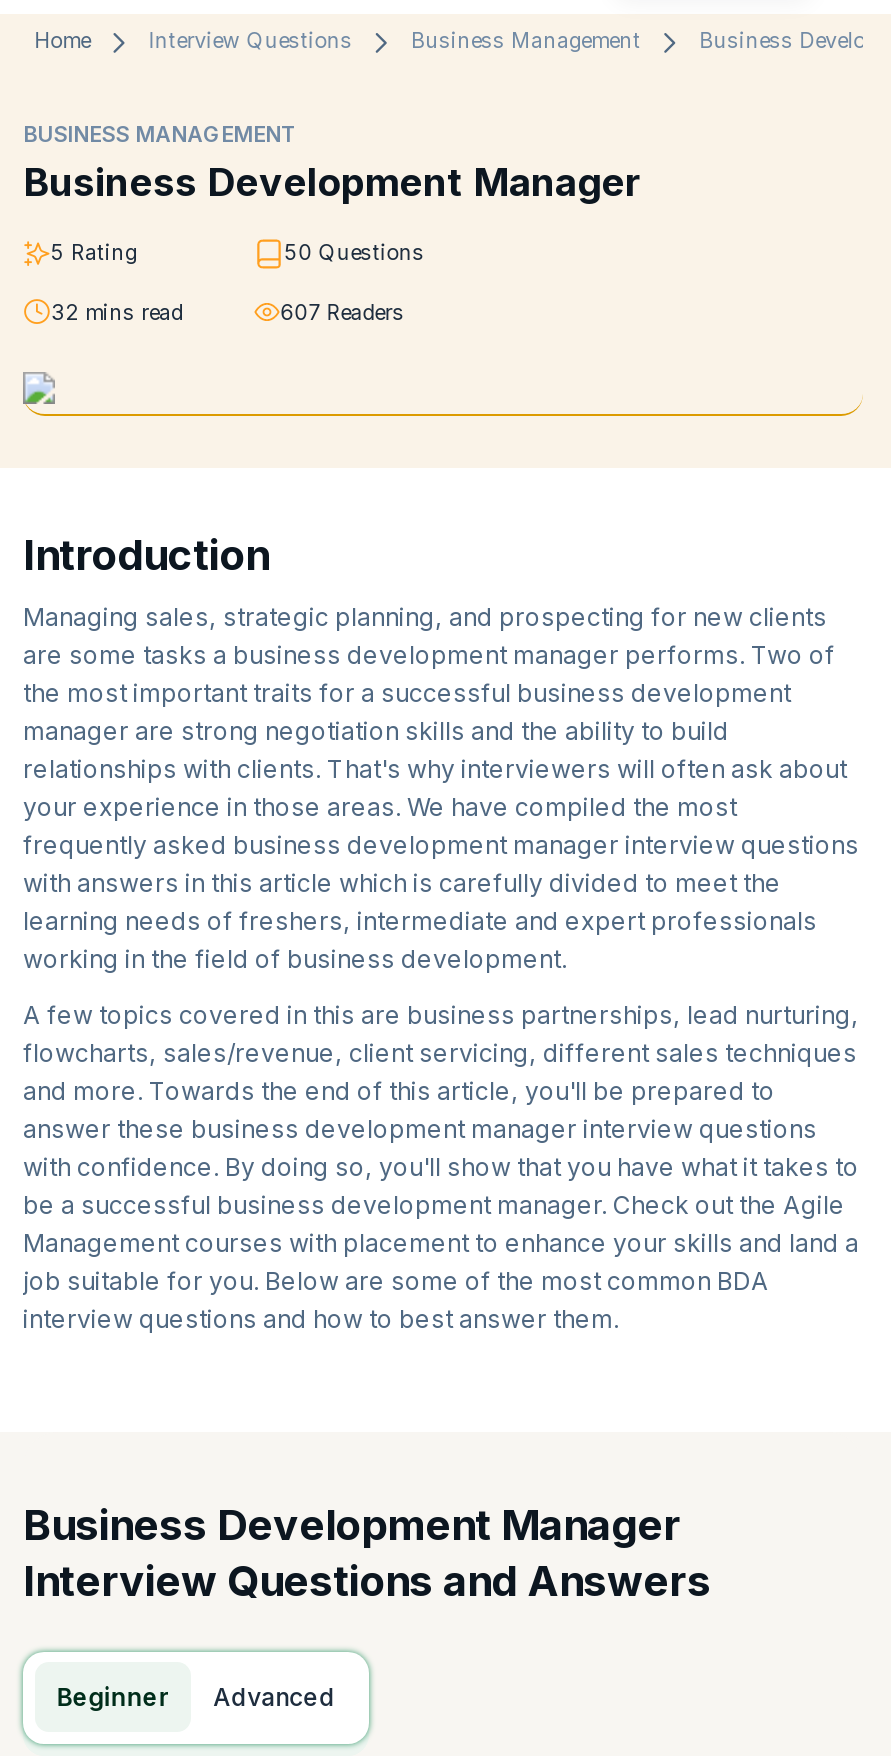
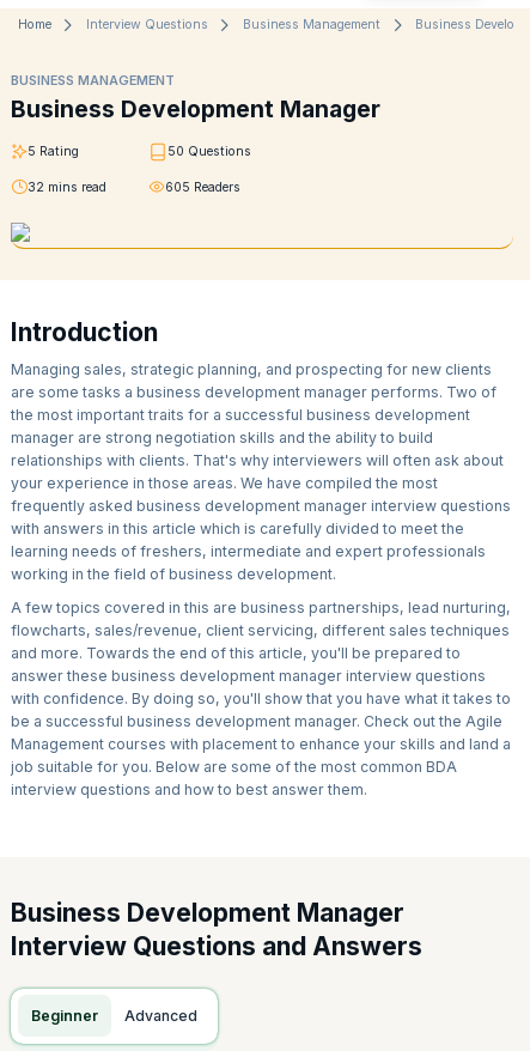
- 607 Readers
+ 605 Readers
